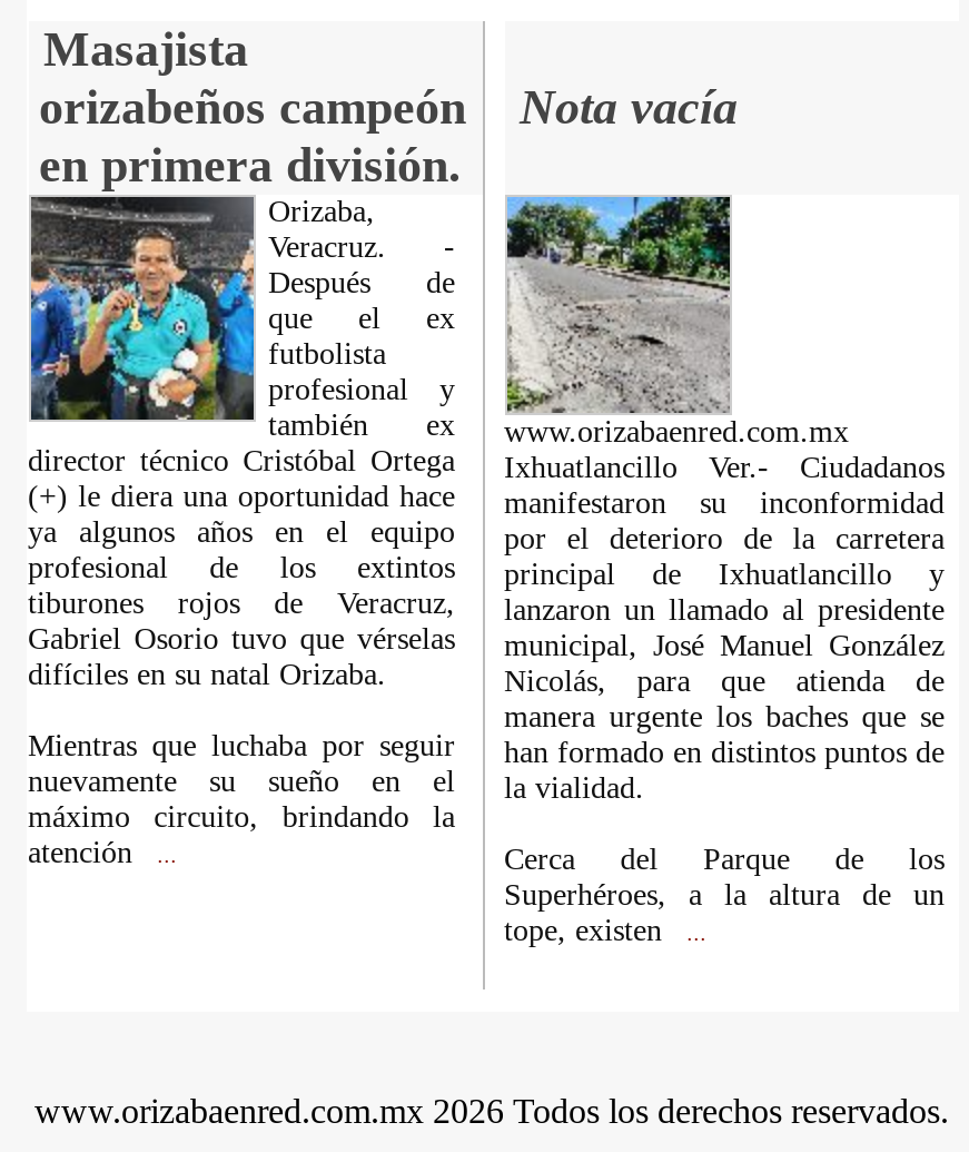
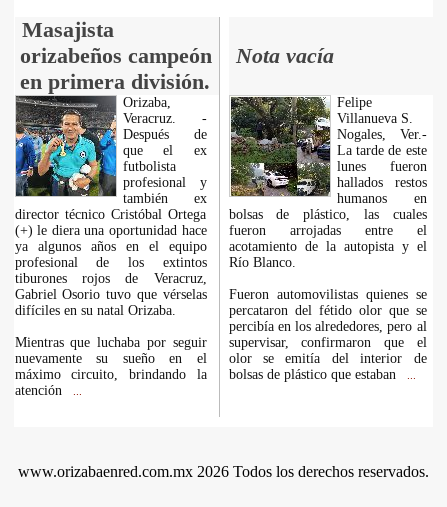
- [image]
- www.orizabaenred.com.mx
- Ixhuatlancillo Ver.- Ciudadanos
- manifestaron su inconformidad
- por el deterioro de la carretera
- principal de Ixhuatlancillo y
- lanzaron un llamado al presidente
- municipal, José Manuel González
- Nicolás, para que atienda de
- manera urgente los baches que se
- han formado en distintos puntos de
- la vialidad.
+ [image]
+ Felipe
+ Villanueva S.
+ Nogales, Ver.-
+ La tarde de este
+ lunes fueron
+ hallados restos
+ humanos en
+ bolsas de plástico, las cuales
+ fueron arrojadas entre el
+ acotamiento de la autopista y el
+ Río Blanco.

- Cerca del Parque de los
- Superhéroes, a la altura de un
- tope, existen ...
+ Fueron automovilistas quienes se
+ percataron del fétido olor que se
+ percibía en los alrededores, pero al
+ supervisar, confirmaron que el
+ olor se emitía del interior de
+ bolsas de plástico que estaban ...
